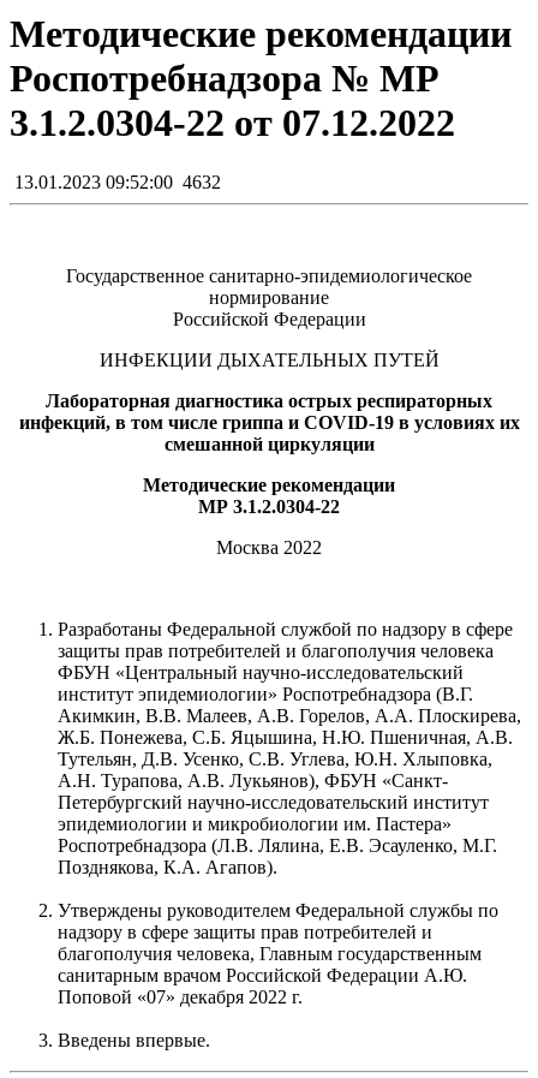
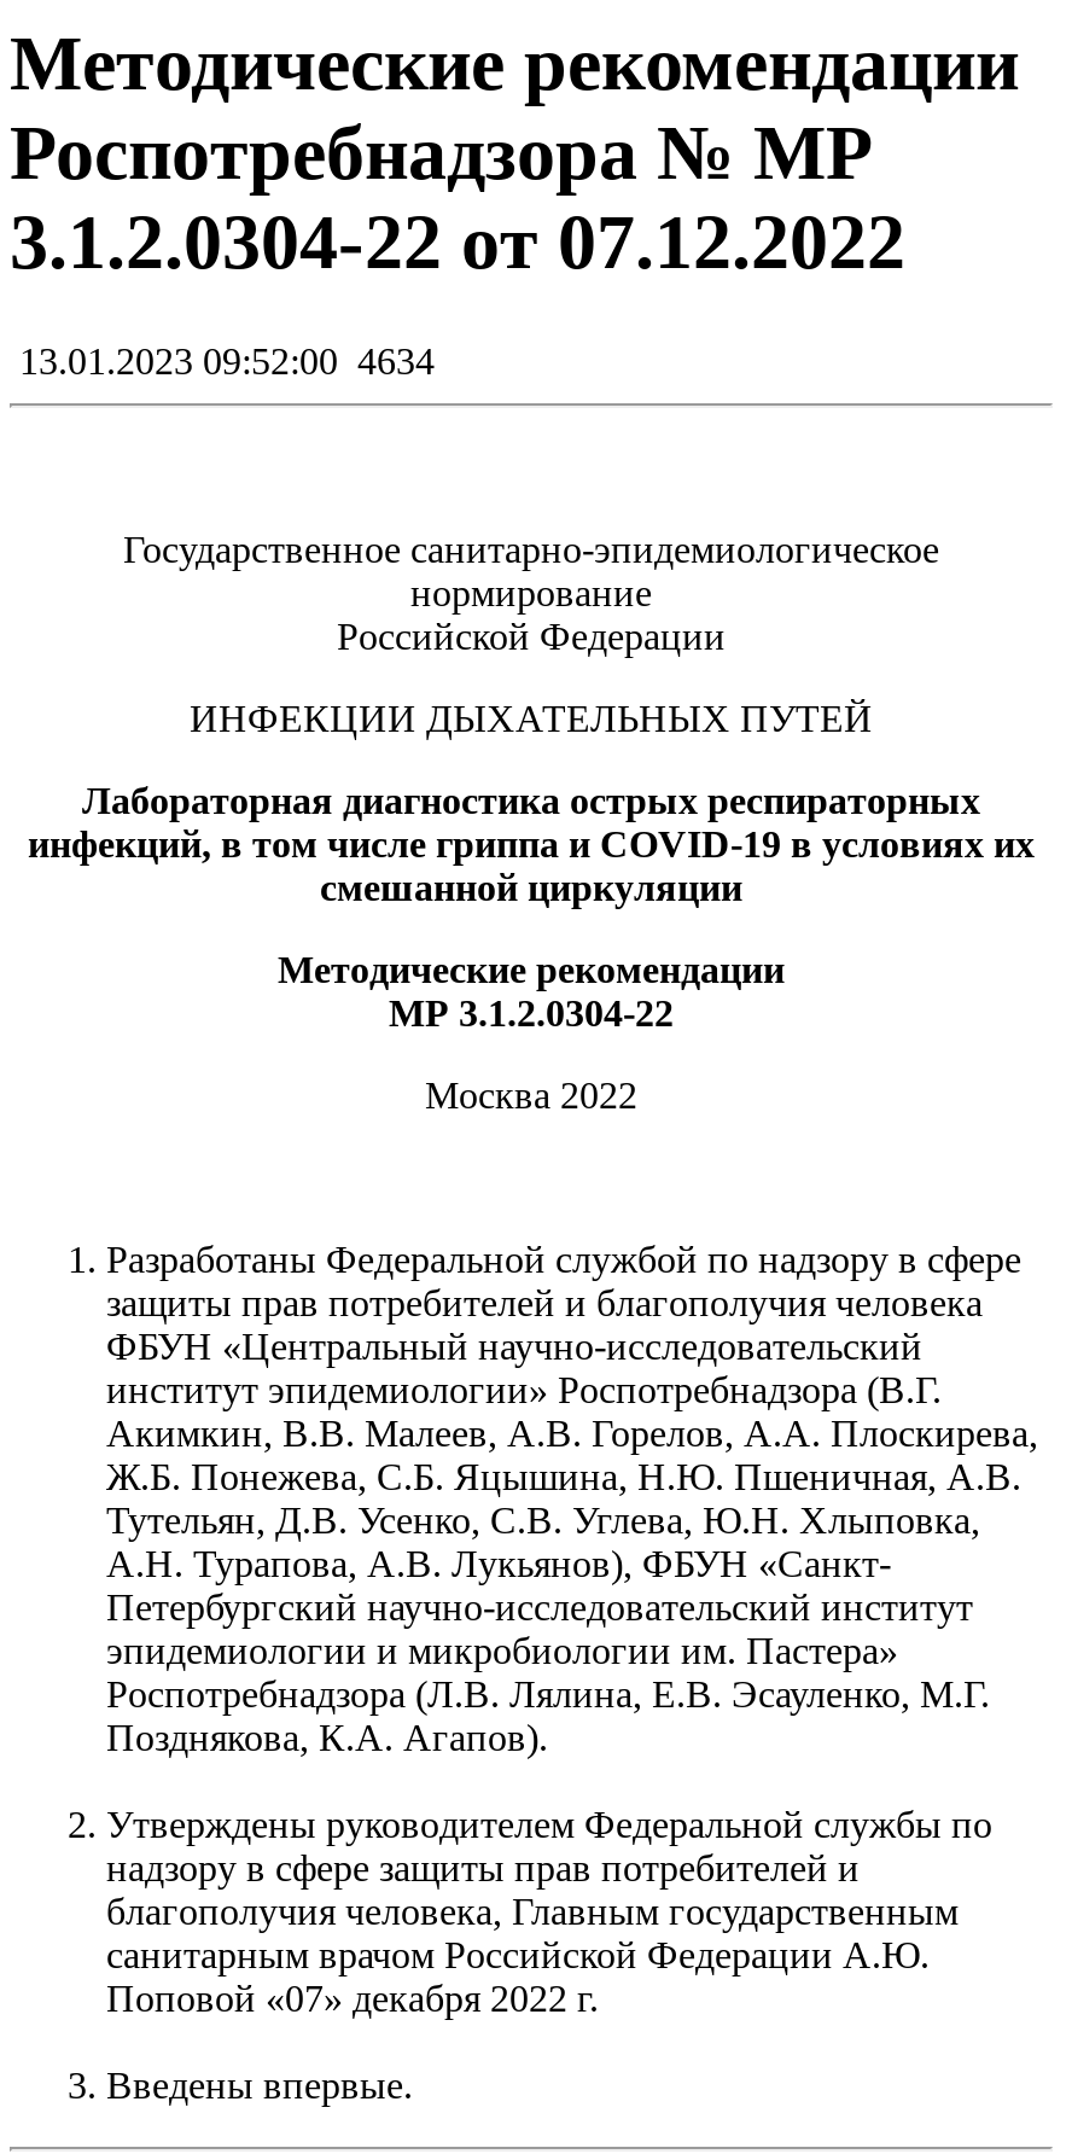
- 13.01.2023 09:52:00 4632
+ 13.01.2023 09:52:00 4634
